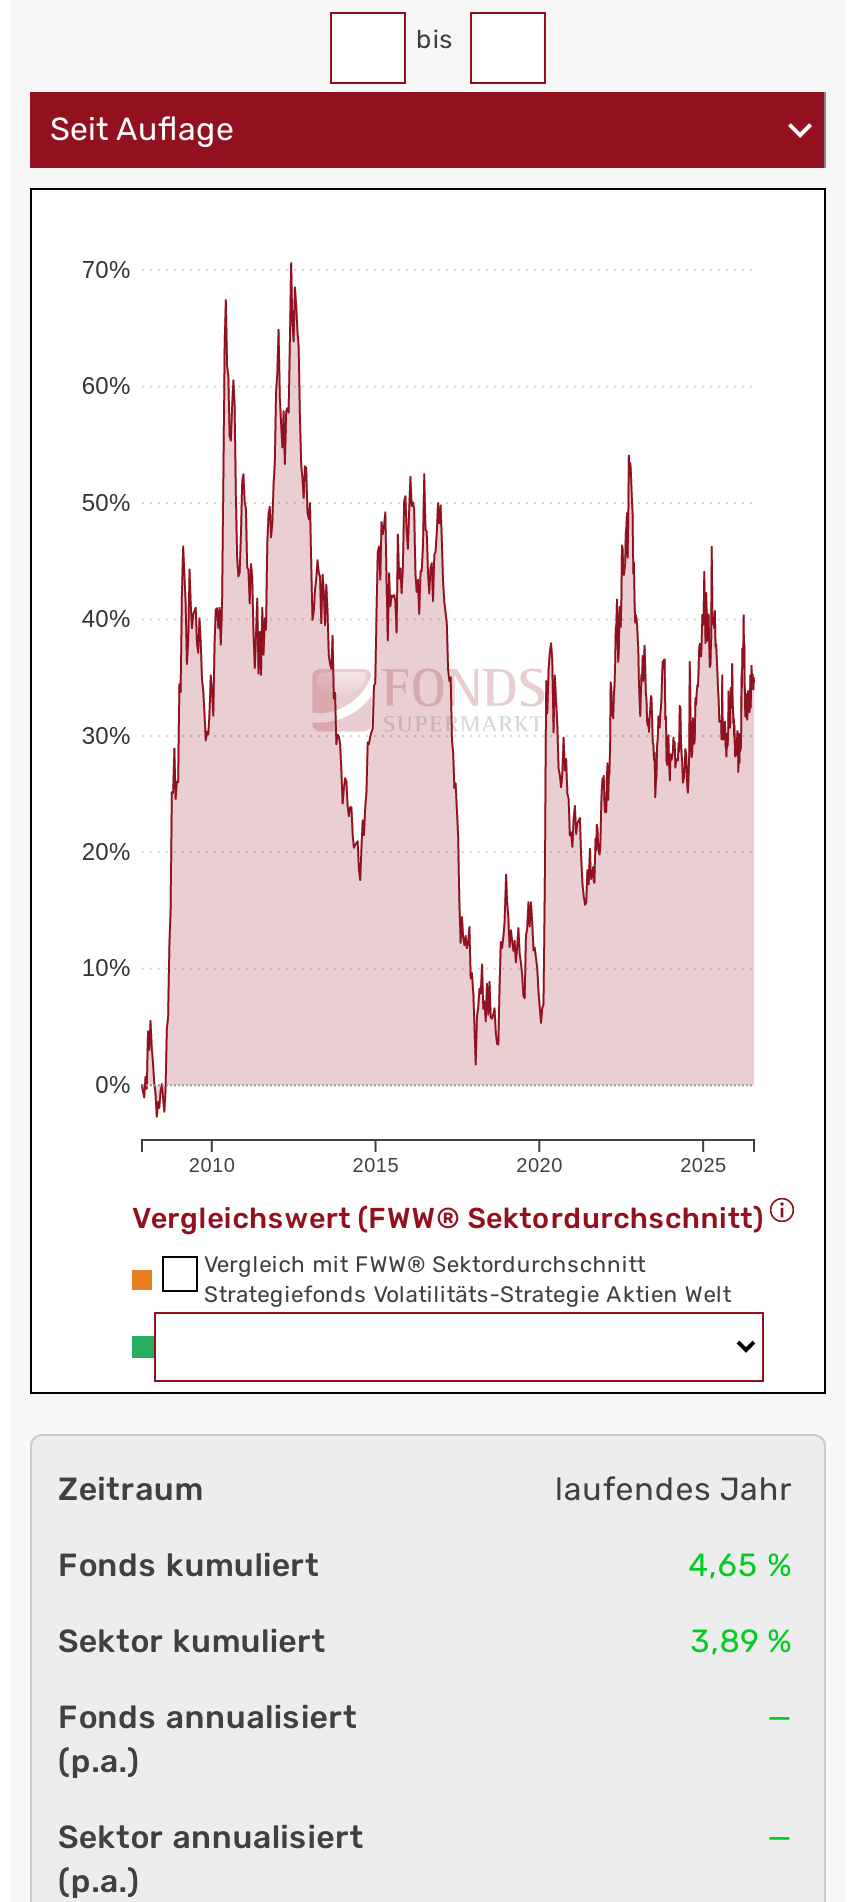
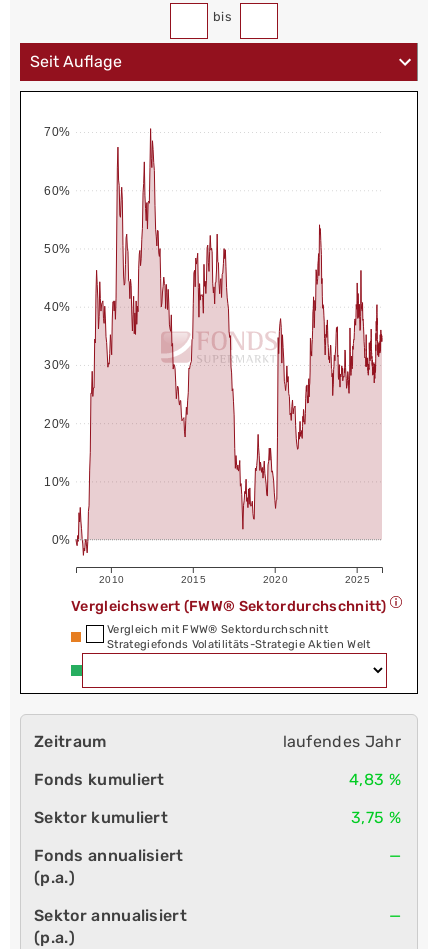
- 4,65 %
+ 4,83 %

- 3,89 %
+ 3,75 %
